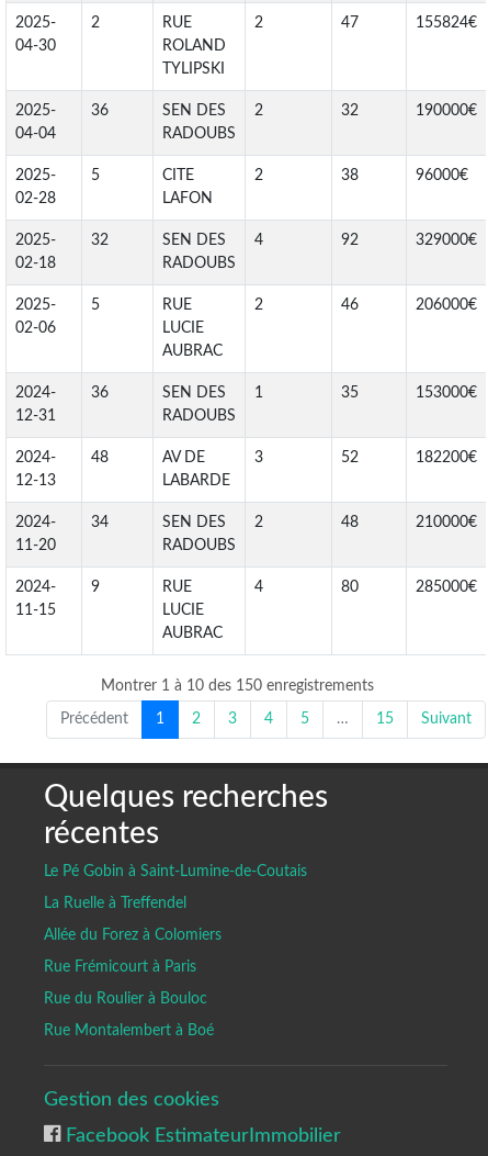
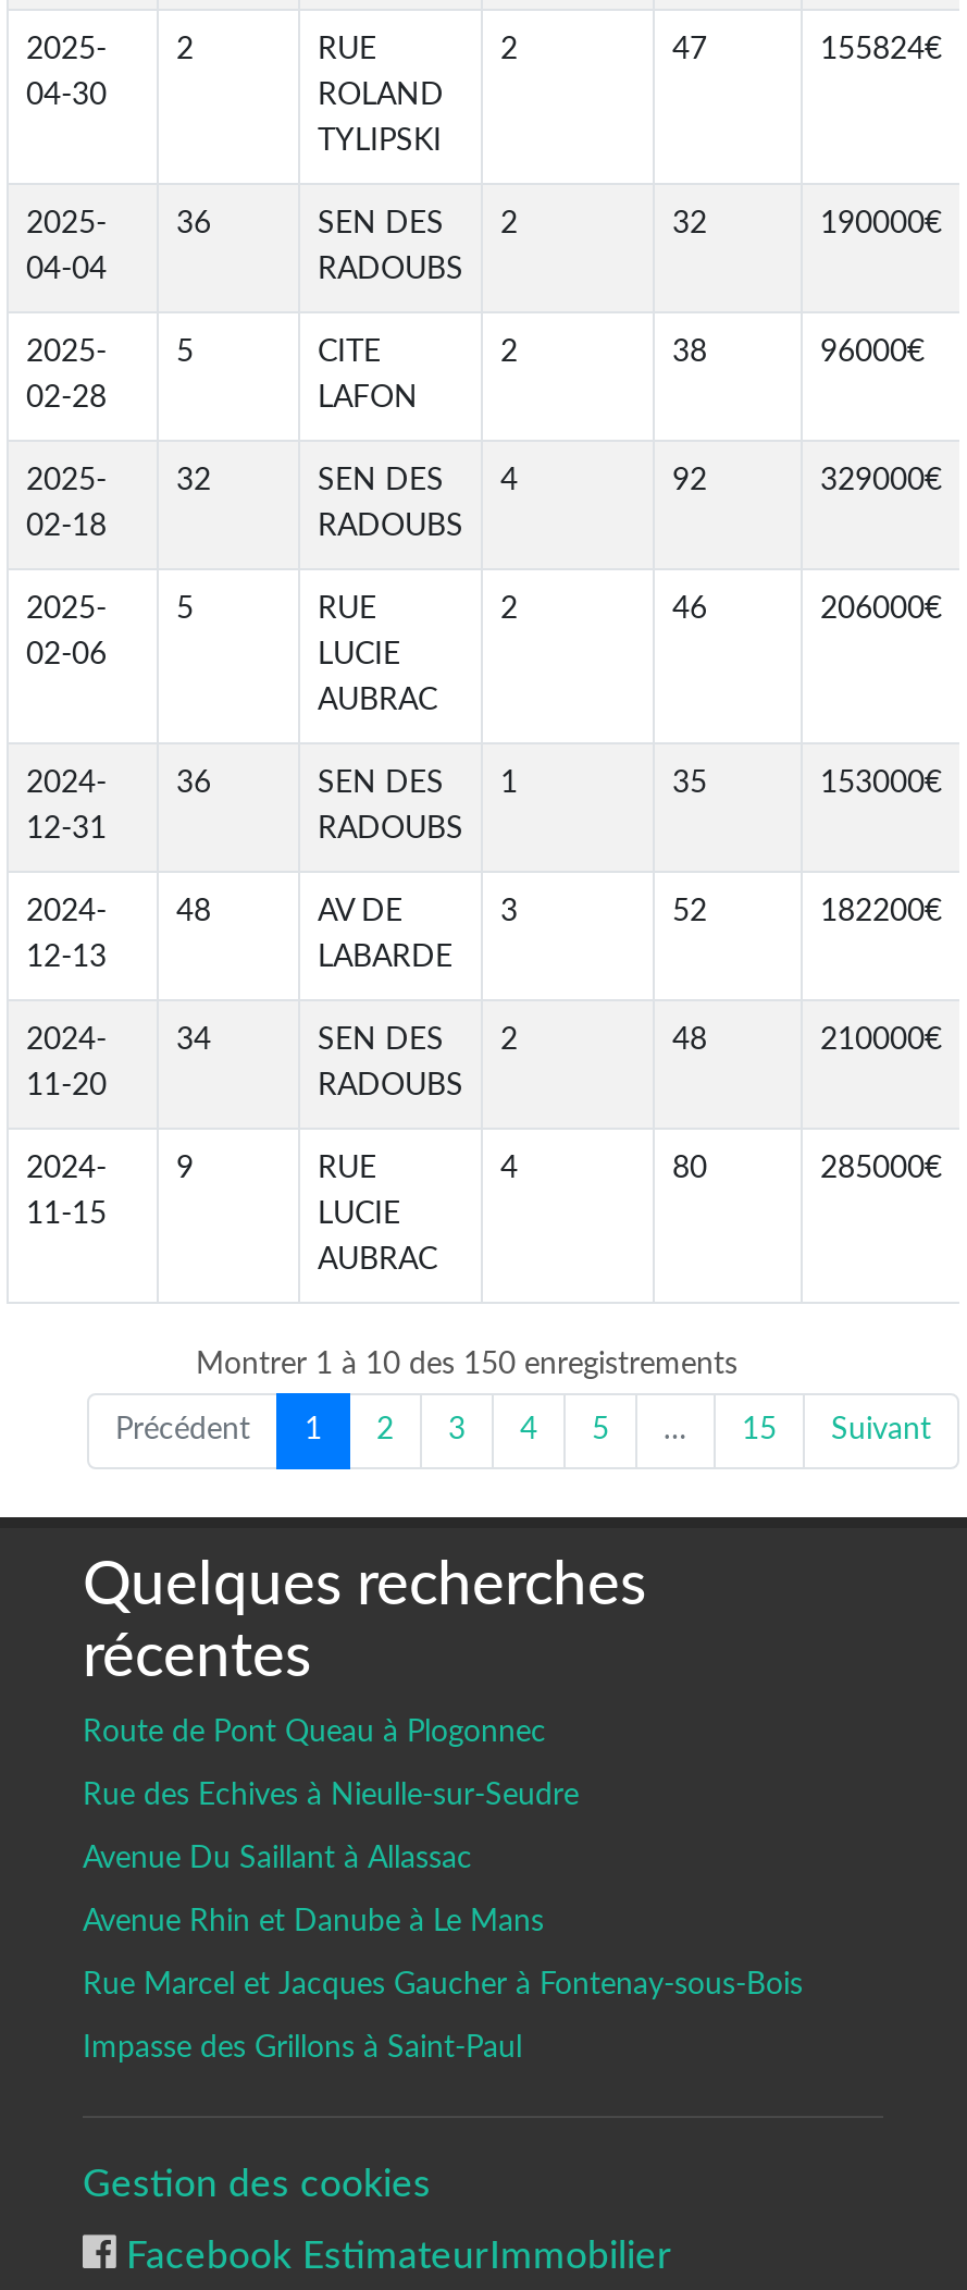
- Le Pé Gobin à Saint-Lumine-de-Coutais
+ Route de Pont Queau à Plogonnec

- La Ruelle à Treffendel
+ Rue des Echives à Nieulle-sur-Seudre

- Allée du Forez à Colomiers
+ Avenue Du Saillant à Allassac

- Rue Frémicourt à Paris
+ Avenue Rhin et Danube à Le Mans

- Rue du Roulier à Bouloc
+ Rue Marcel et Jacques Gaucher à Fontenay-sous-Bois

- Rue Montalembert à Boé
+ Impasse des Grillons à Saint-Paul
